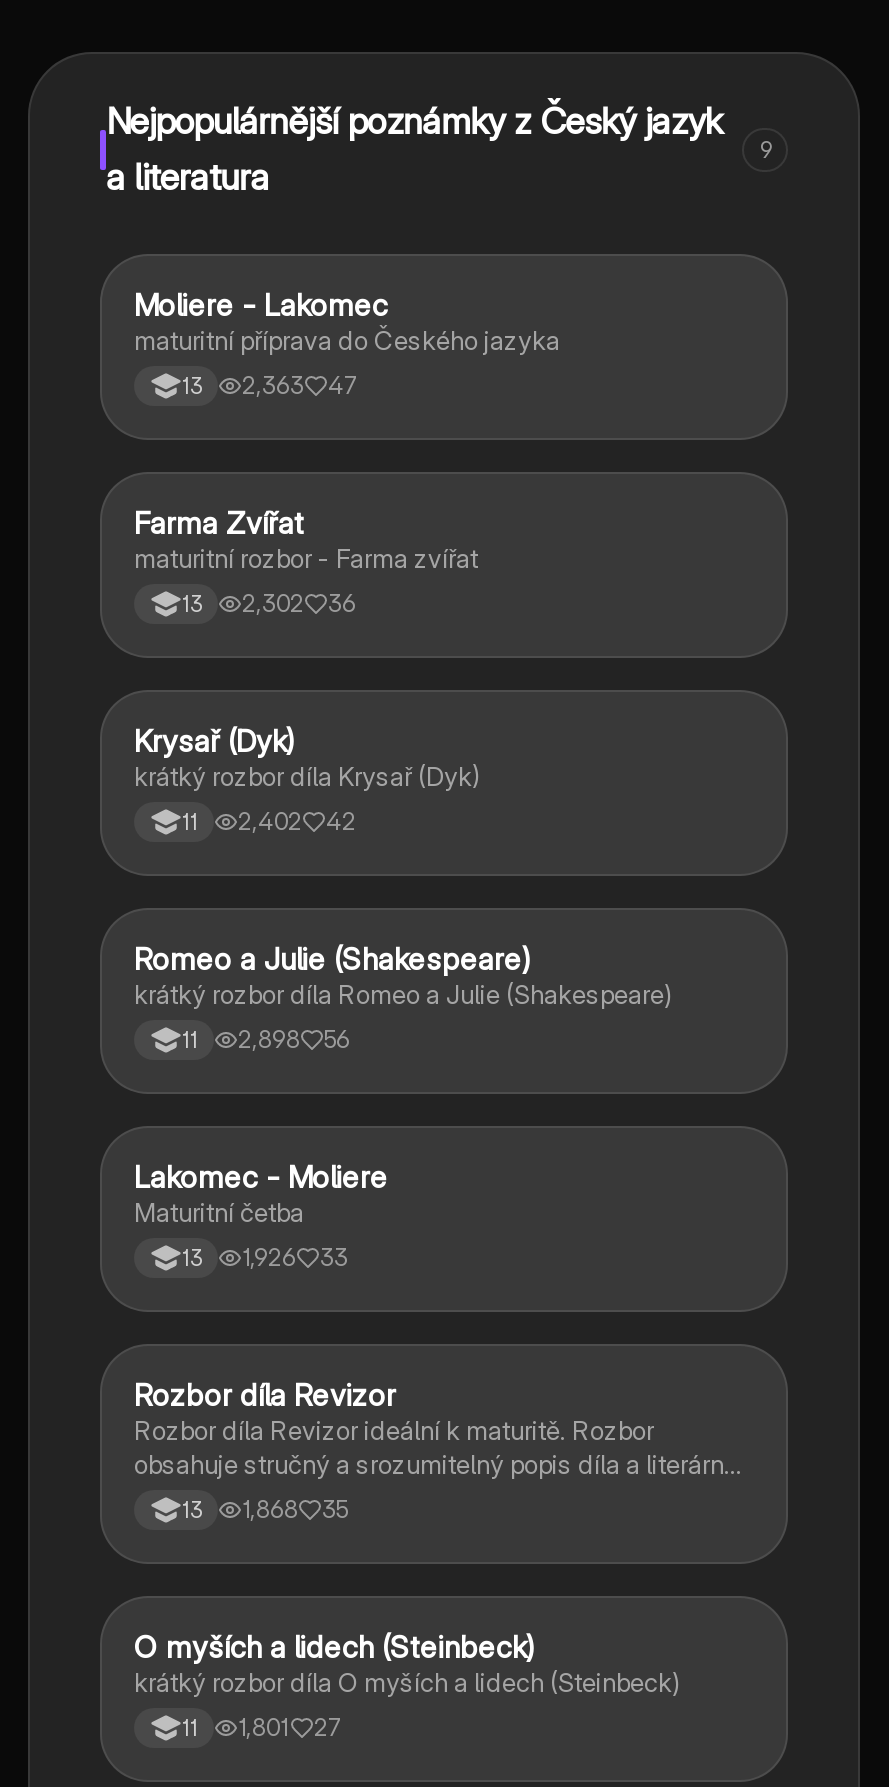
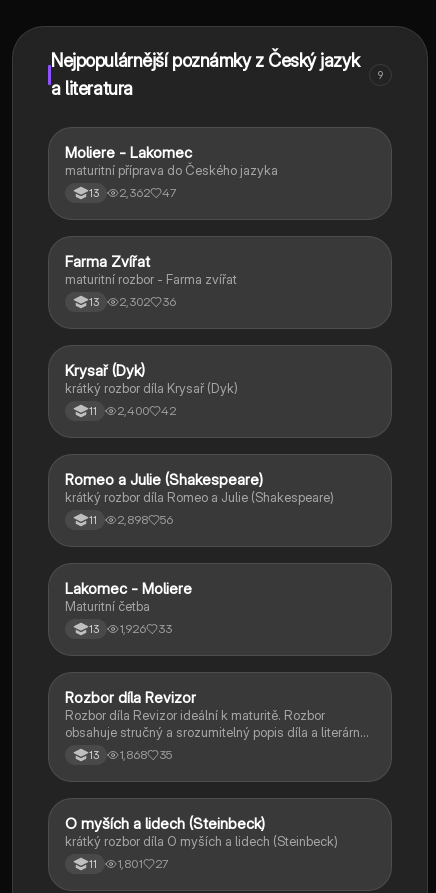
- 13 2,363 47
+ 13 2,362 47

- 11 2,402 42
+ 11 2,400 42
